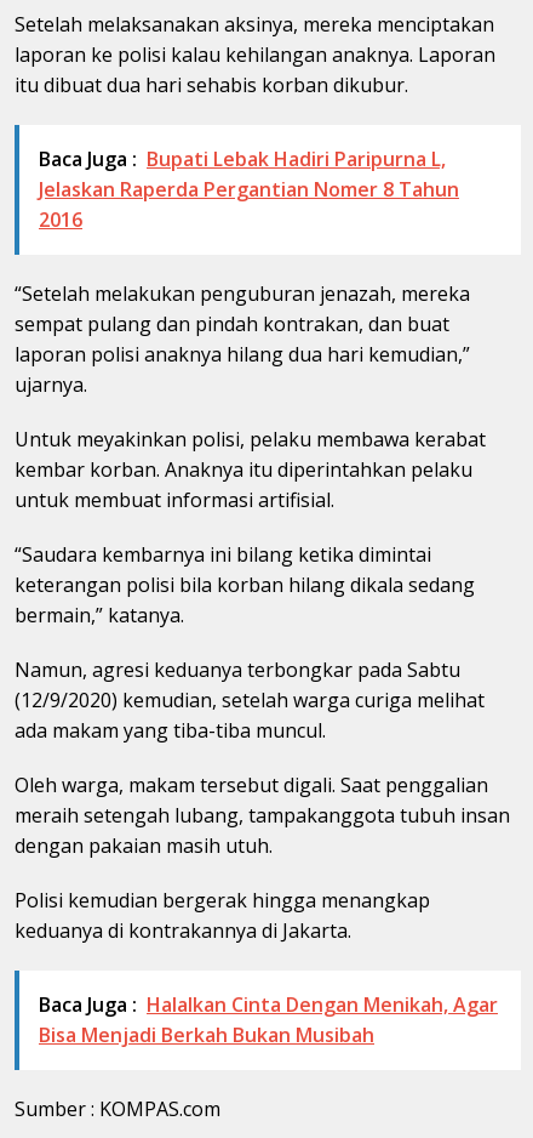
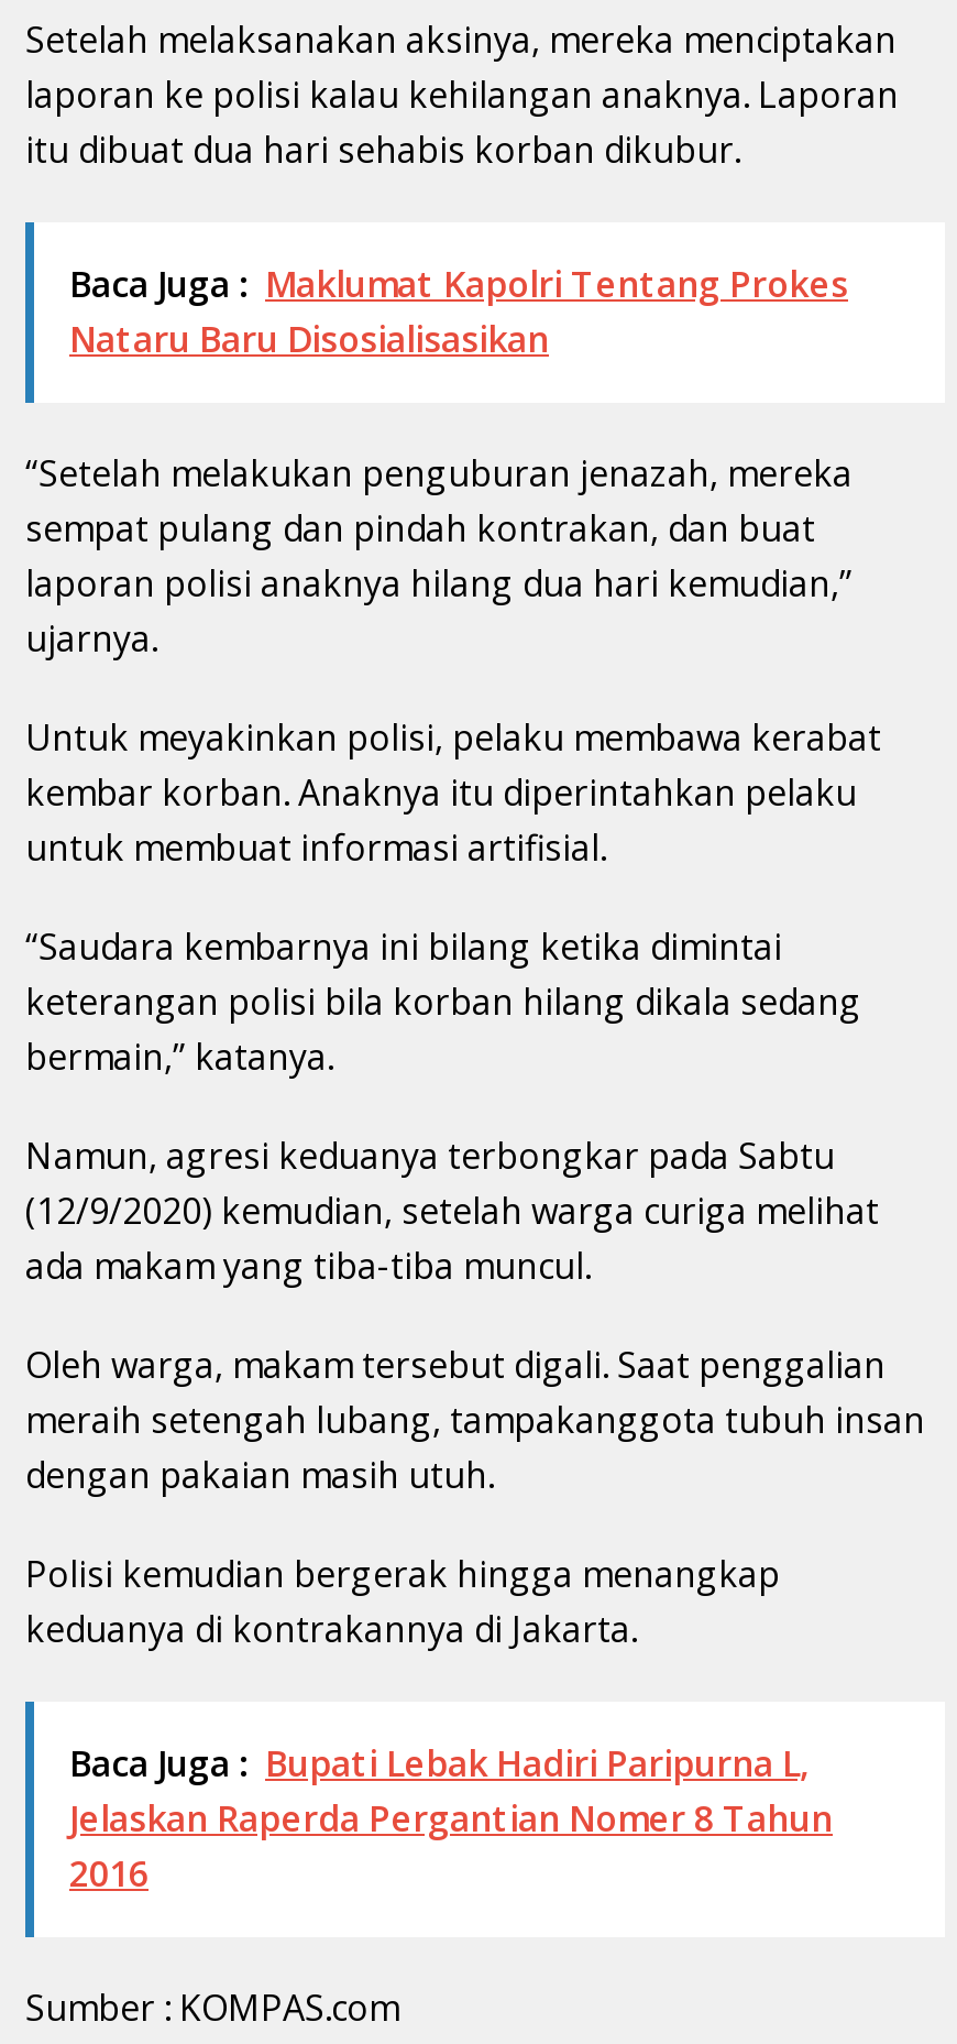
+ Baca Juga : Maklumat Kapolri Tentang Prokes
+ Nataru Baru Disosialisasikan

moved down: Baca Juga : Bupati Lebak Hadiri Paripurna L, | Jelaskan Raperda Pergantian Nomer 8 Tahun | 2016

moved up: “Setelah melakukan penguburan jenazah, mereka | sempat pulang dan pindah kontrakan, dan buat | laporan polisi anaknya hilang dua hari kemudian,” | ... | Polisi kemudian bergerak hingga menangkap | keduanya di kontrakannya di Jakarta.

- Baca Juga : Halalkan Cinta Dengan Menikah, Agar
- Bisa Menjadi Berkah Bukan Musibah
